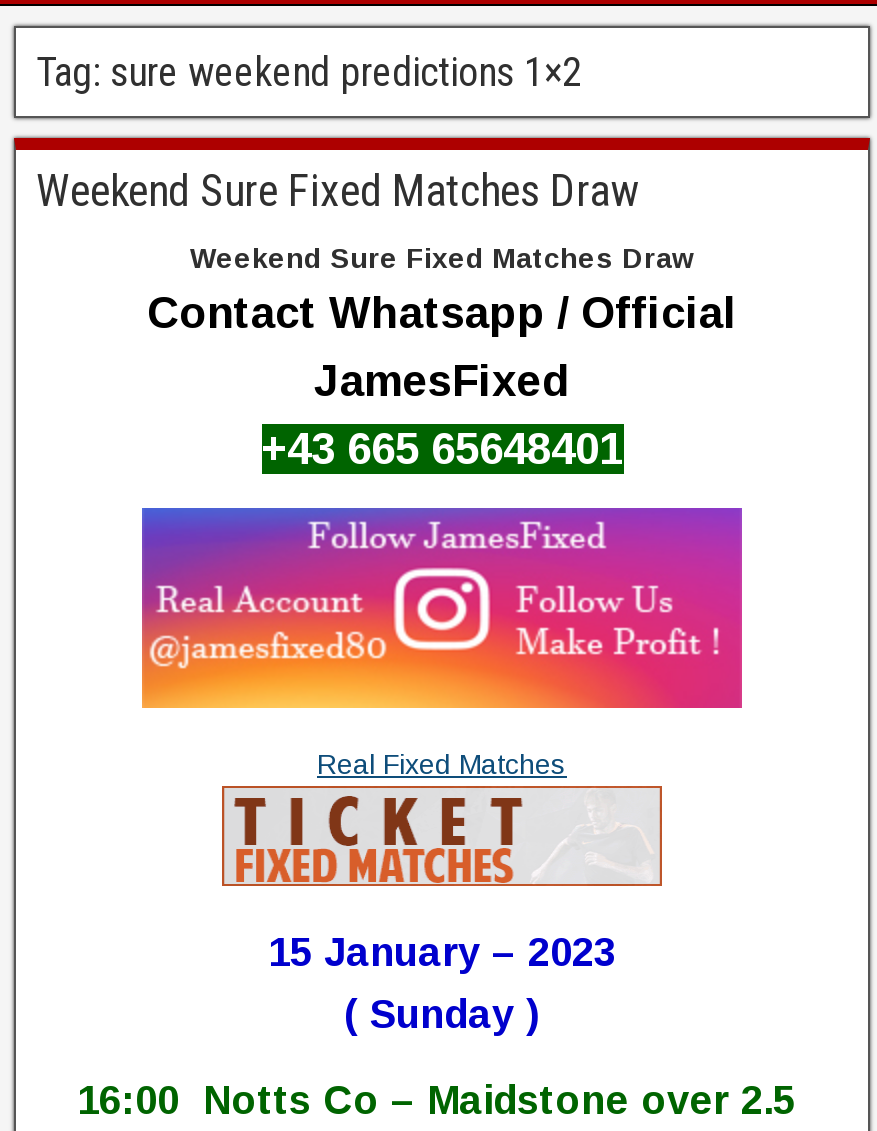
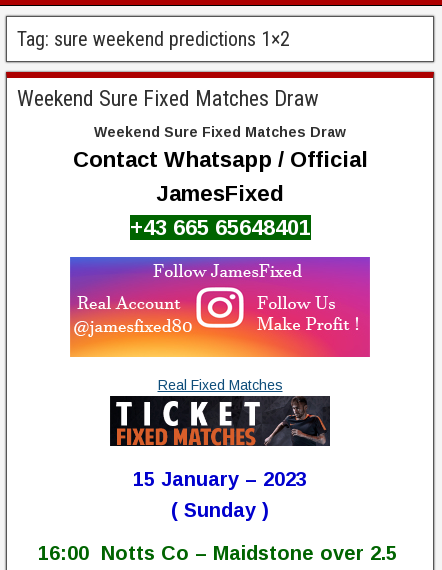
- [image]
+ [image]
